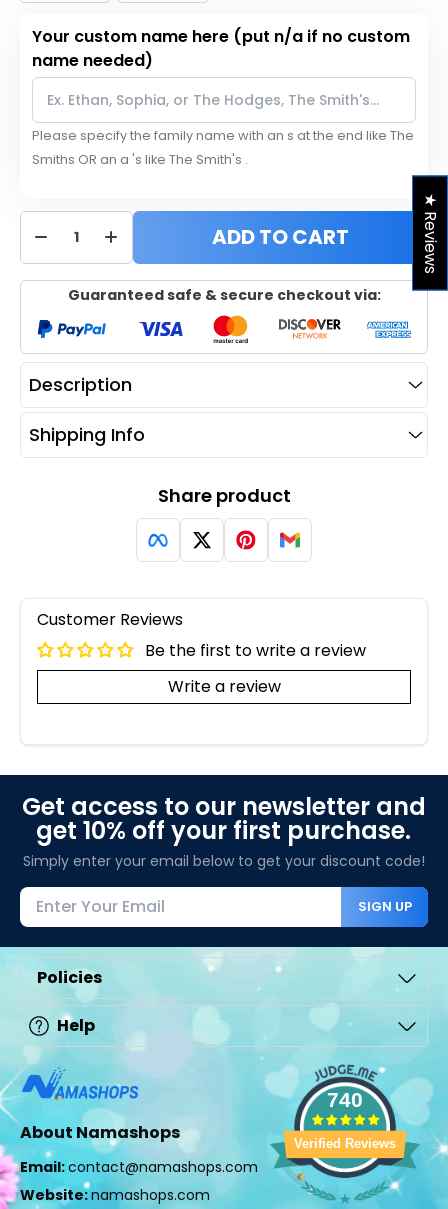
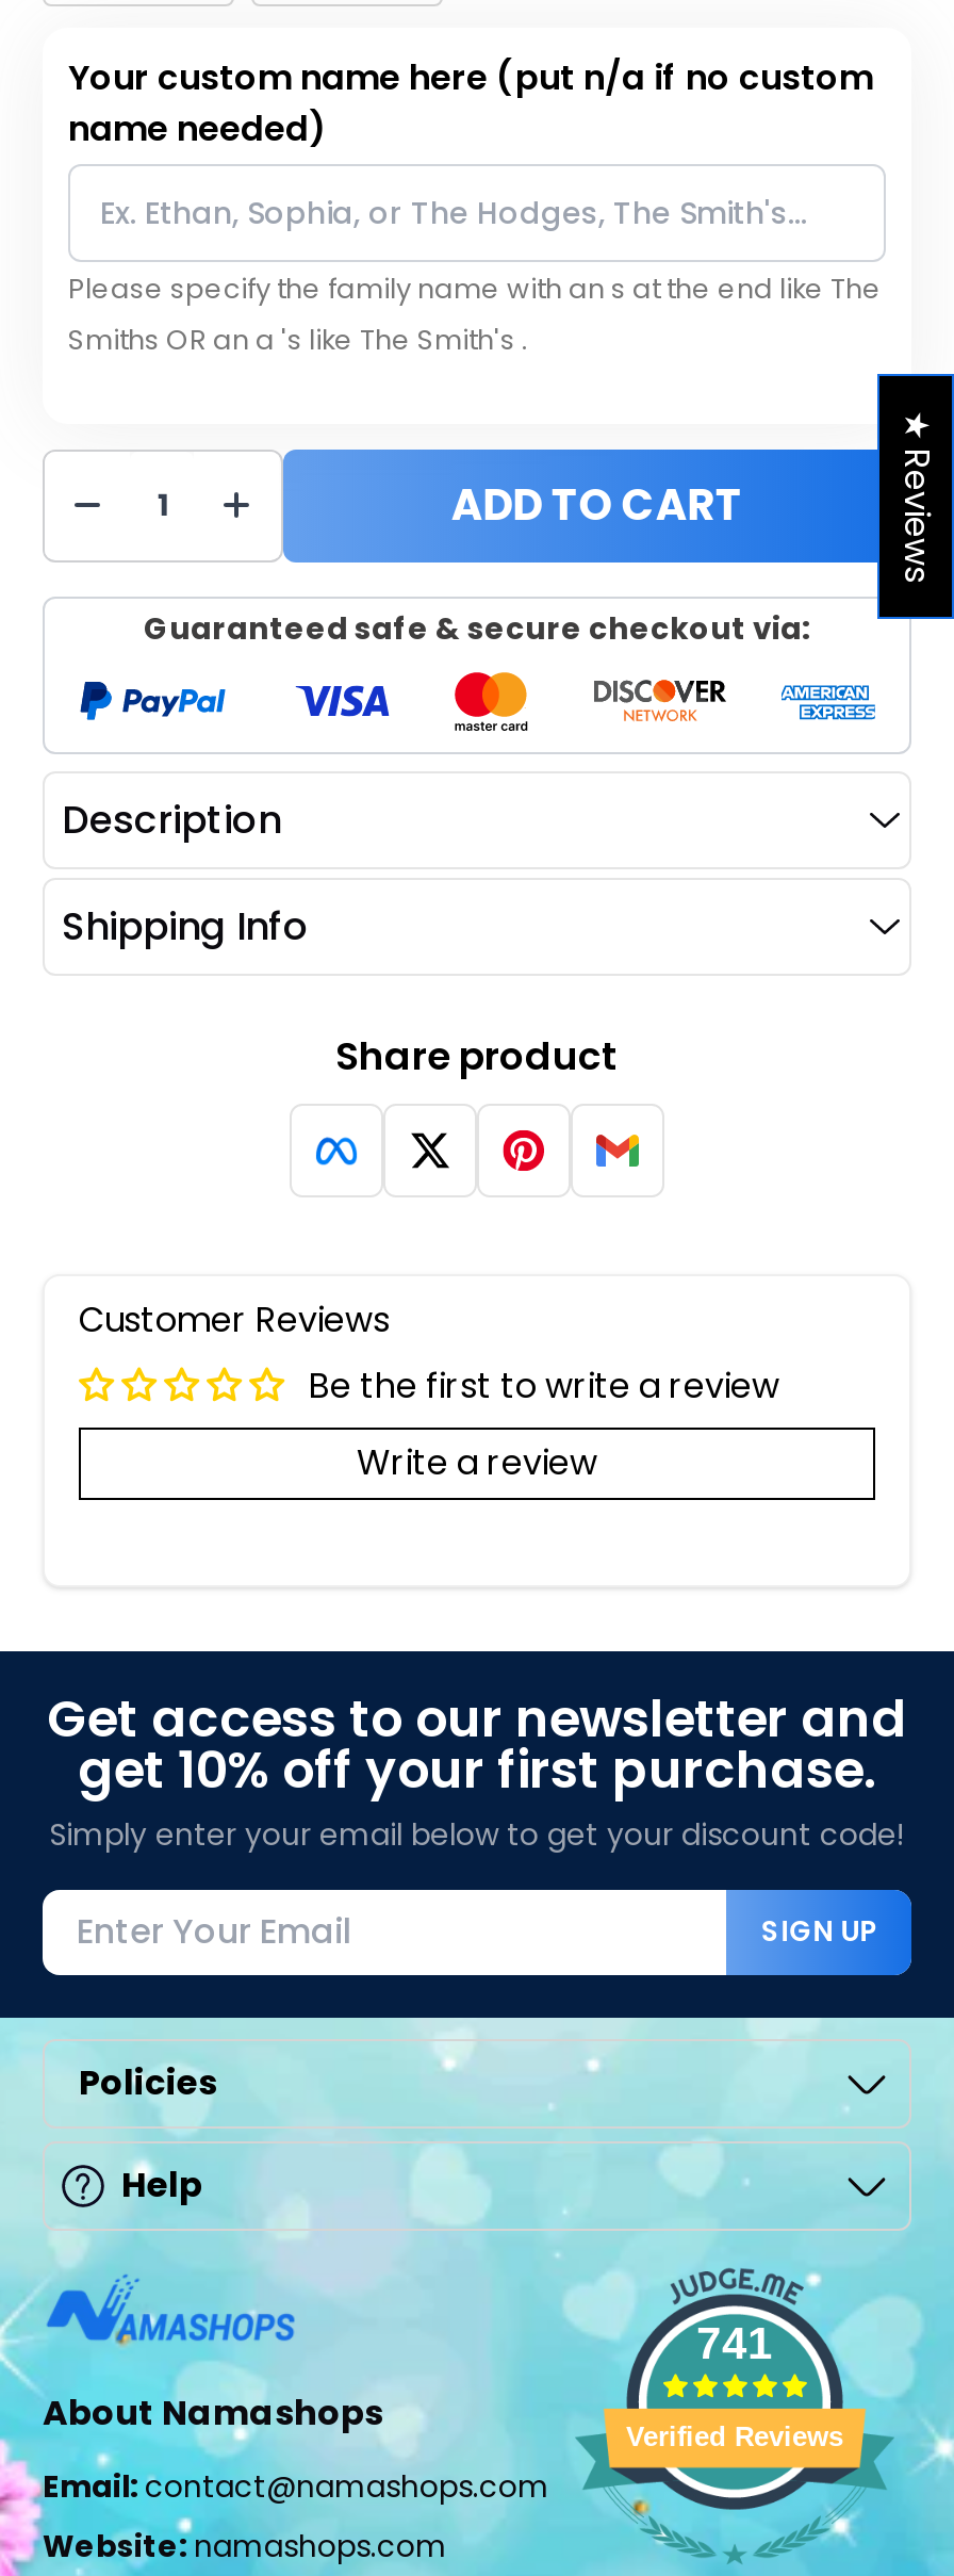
- 740
+ 741
